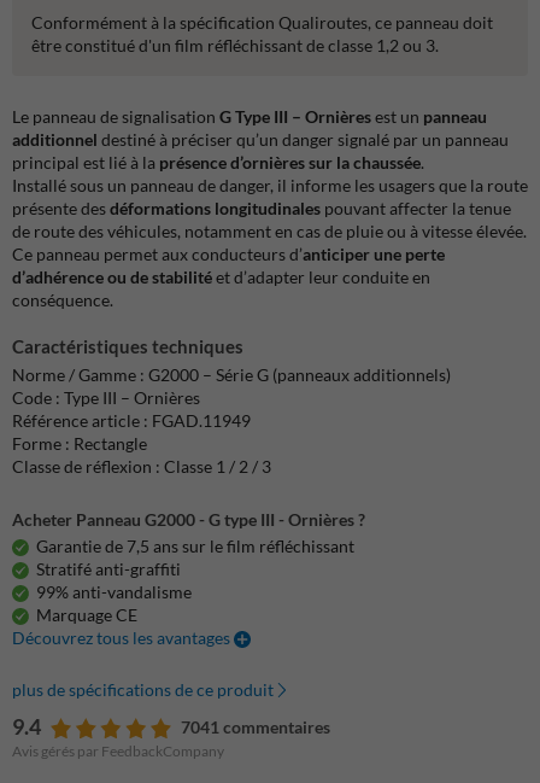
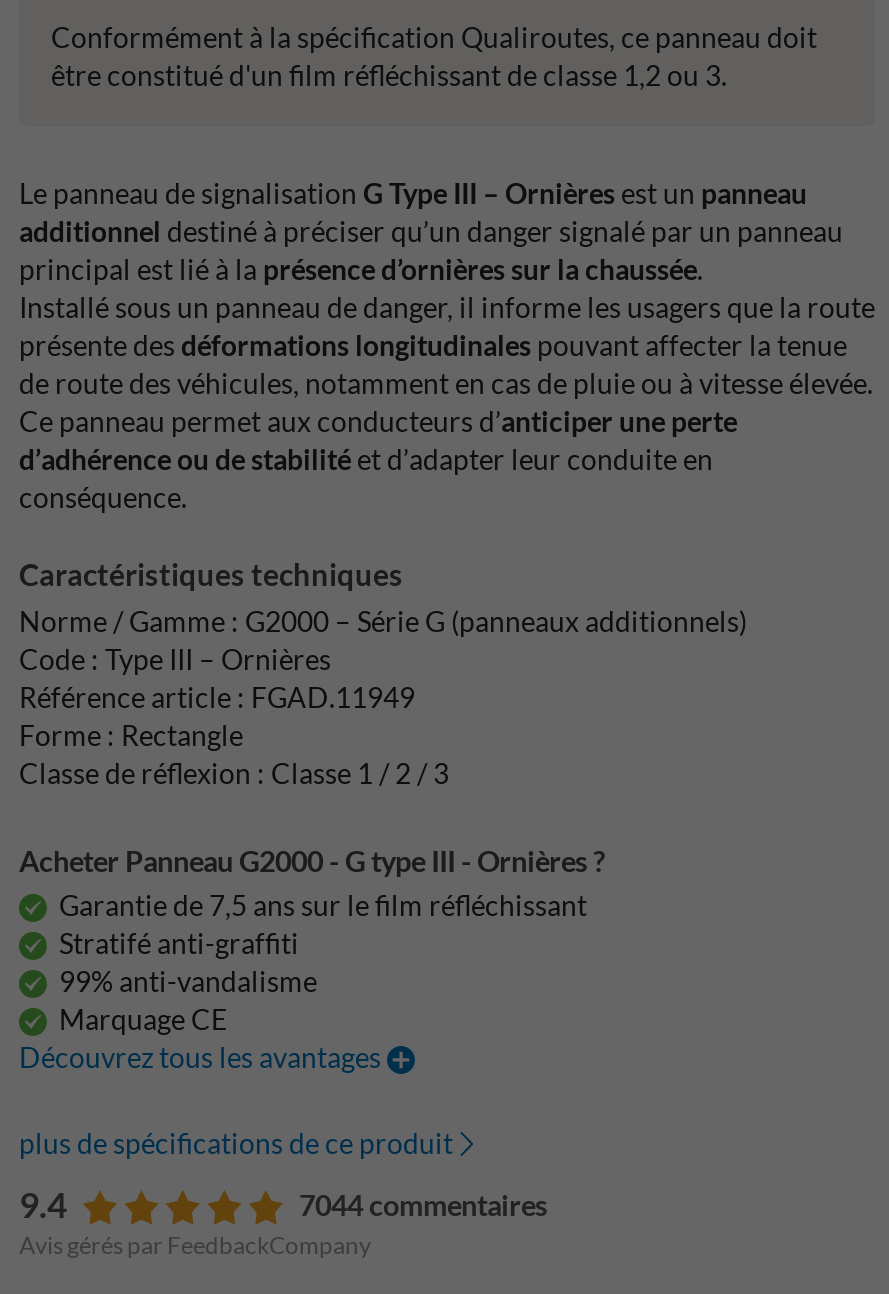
- 7041 commentaires
+ 7044 commentaires
